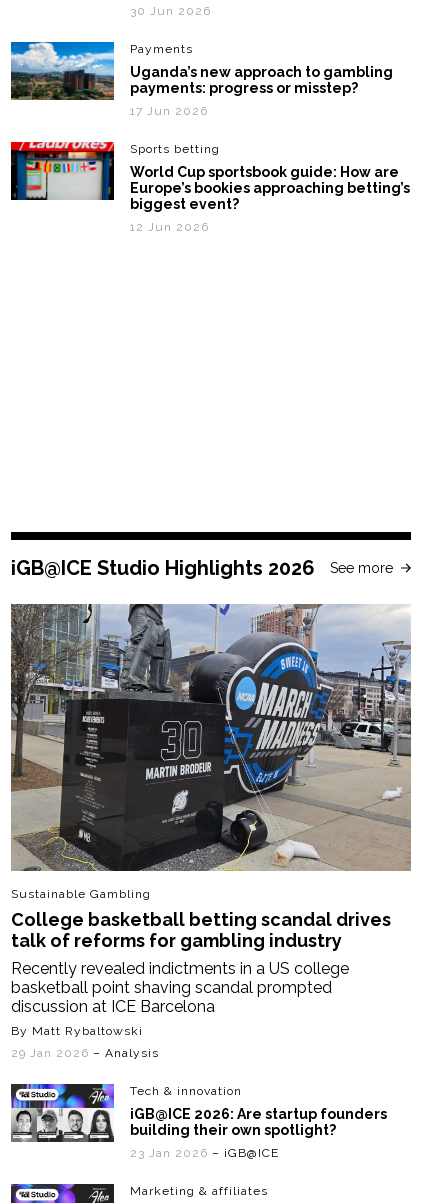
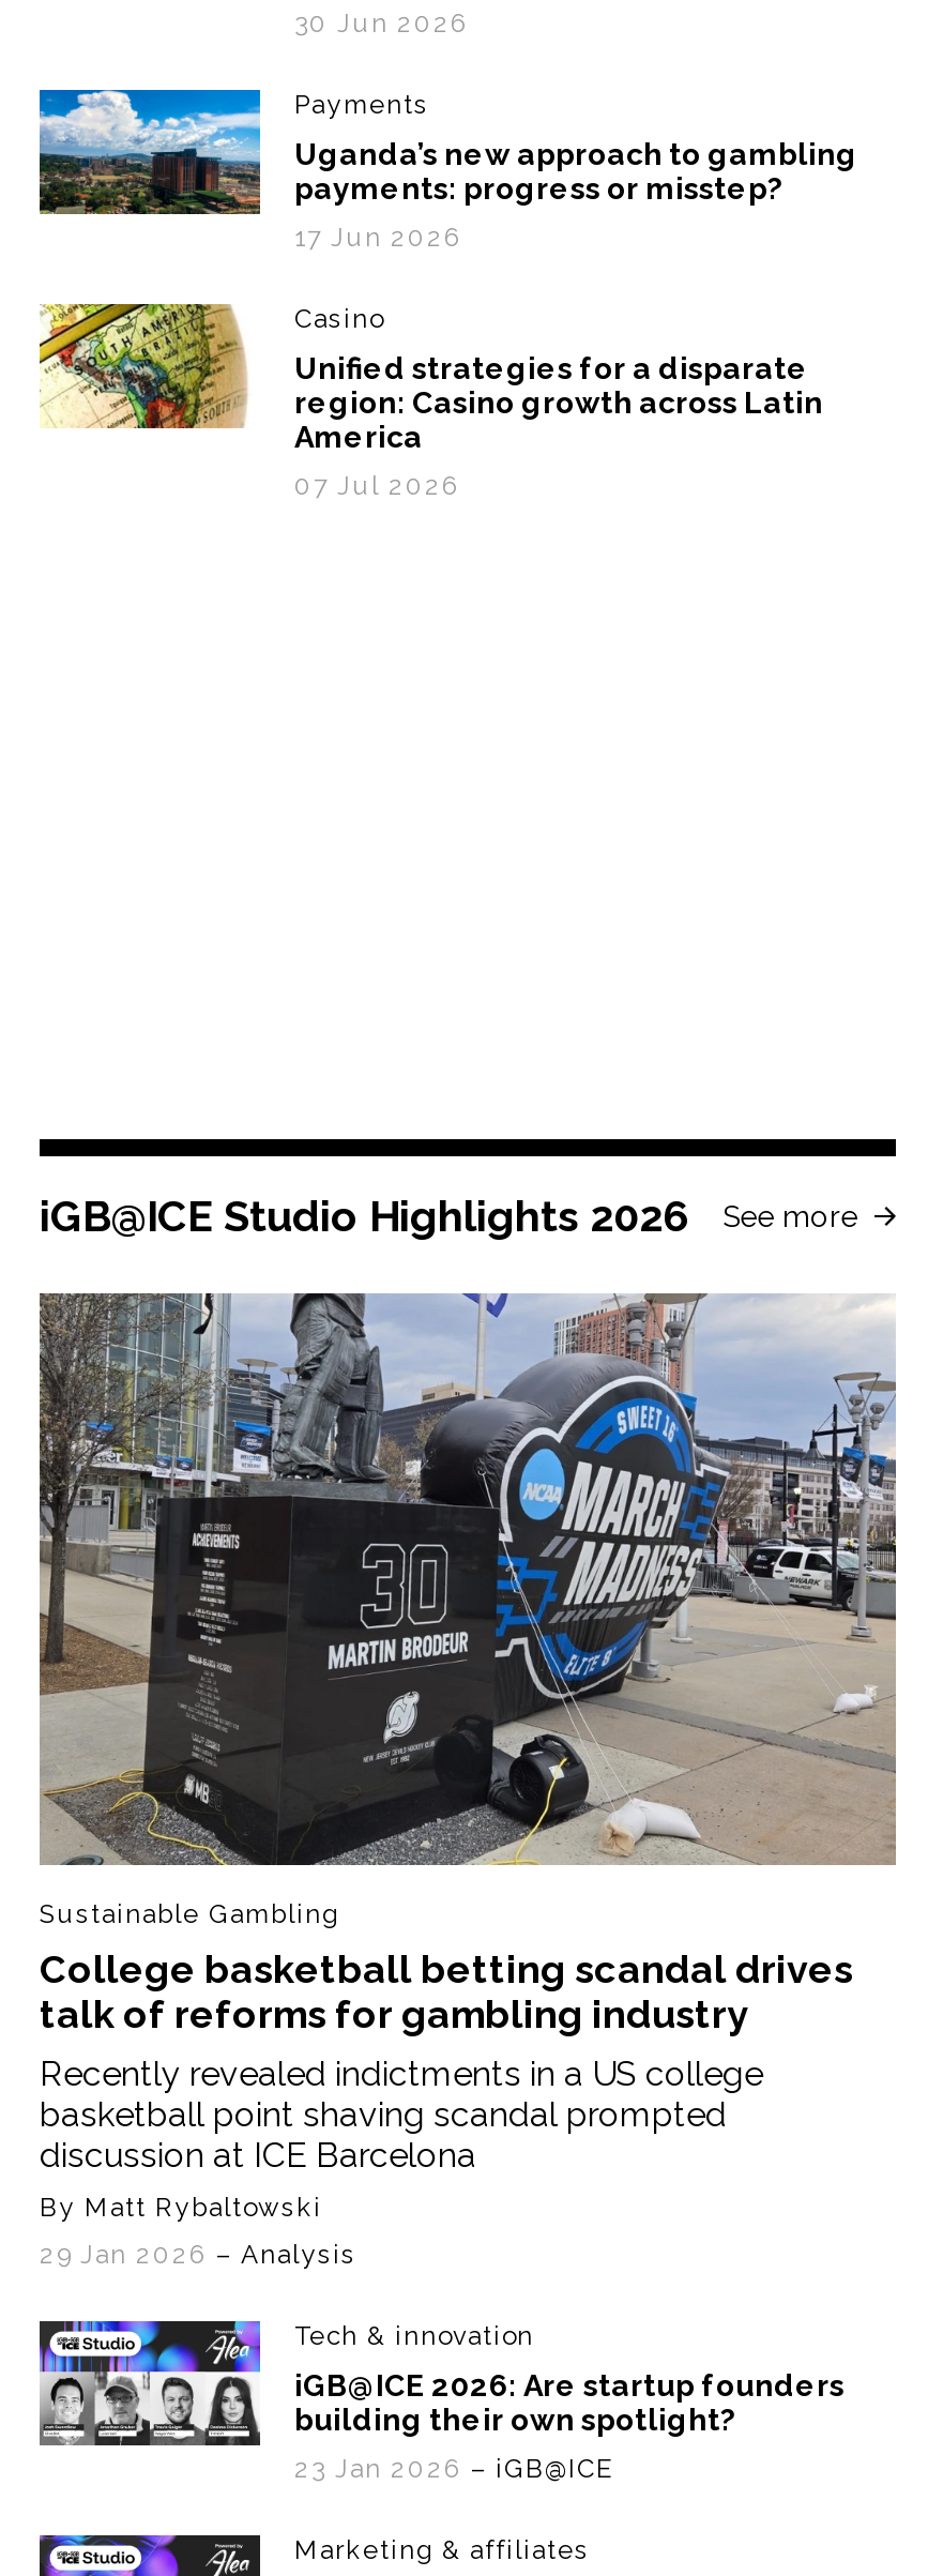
- [image]
- Sports betting
+ [image]
+ Casino

- World Cup sportsbook guide: How are
- Europe’s bookies approaching betting’s
- biggest event?
+ Unified strategies for a disparate
+ region: Casino growth across Latin
+ America

- 12 Jun 2026
+ 07 Jul 2026
